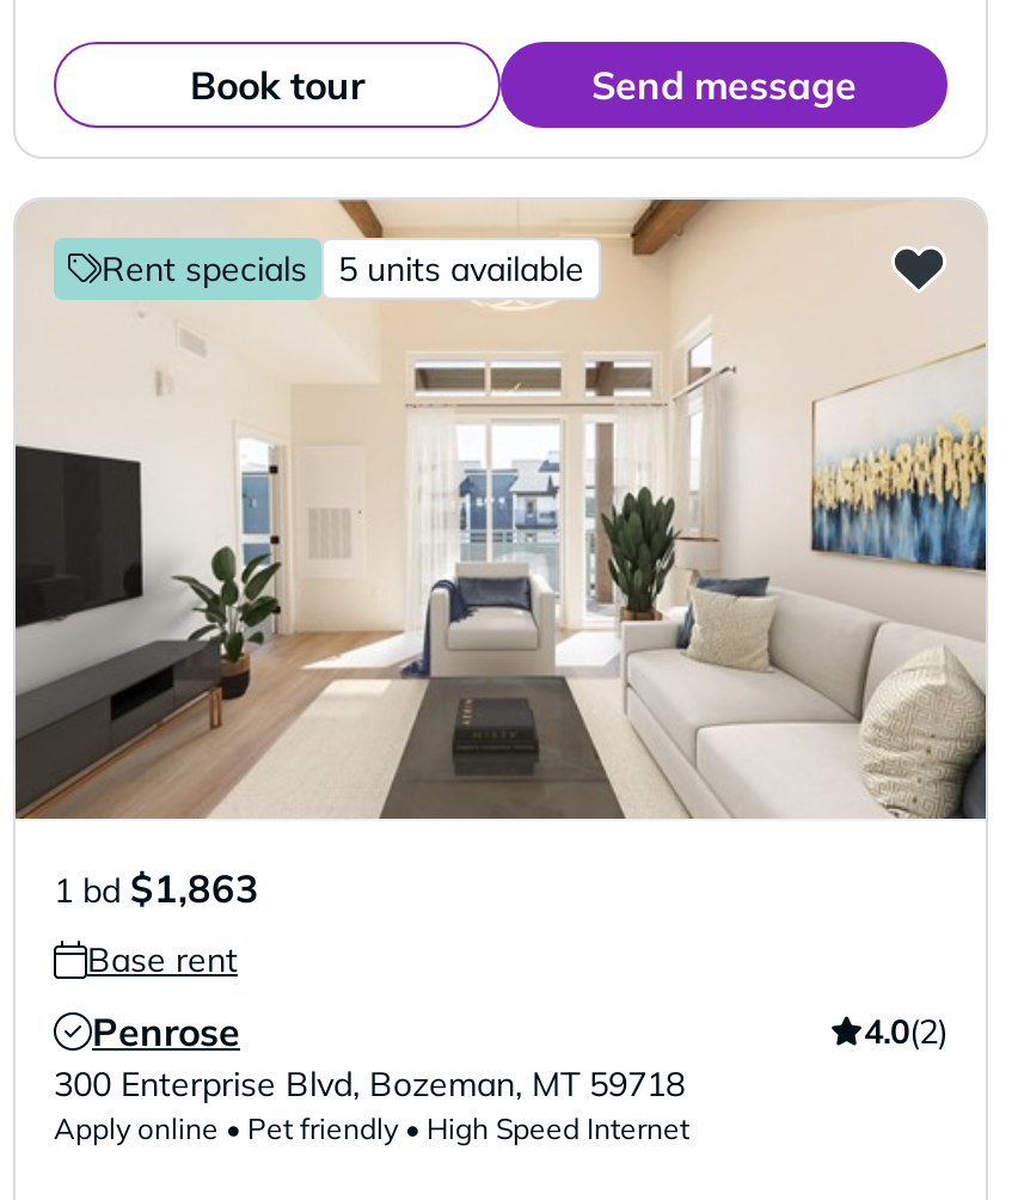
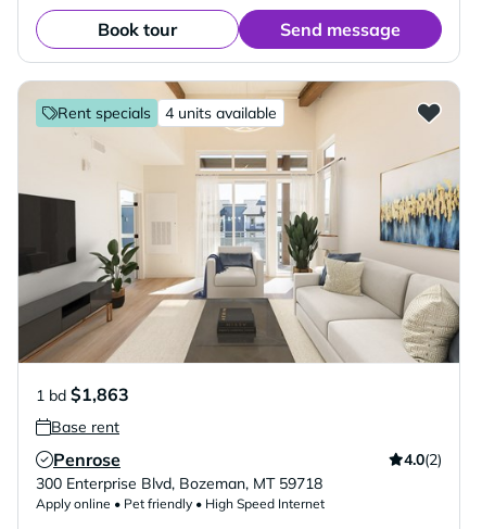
- 5 units available
+ 4 units available
